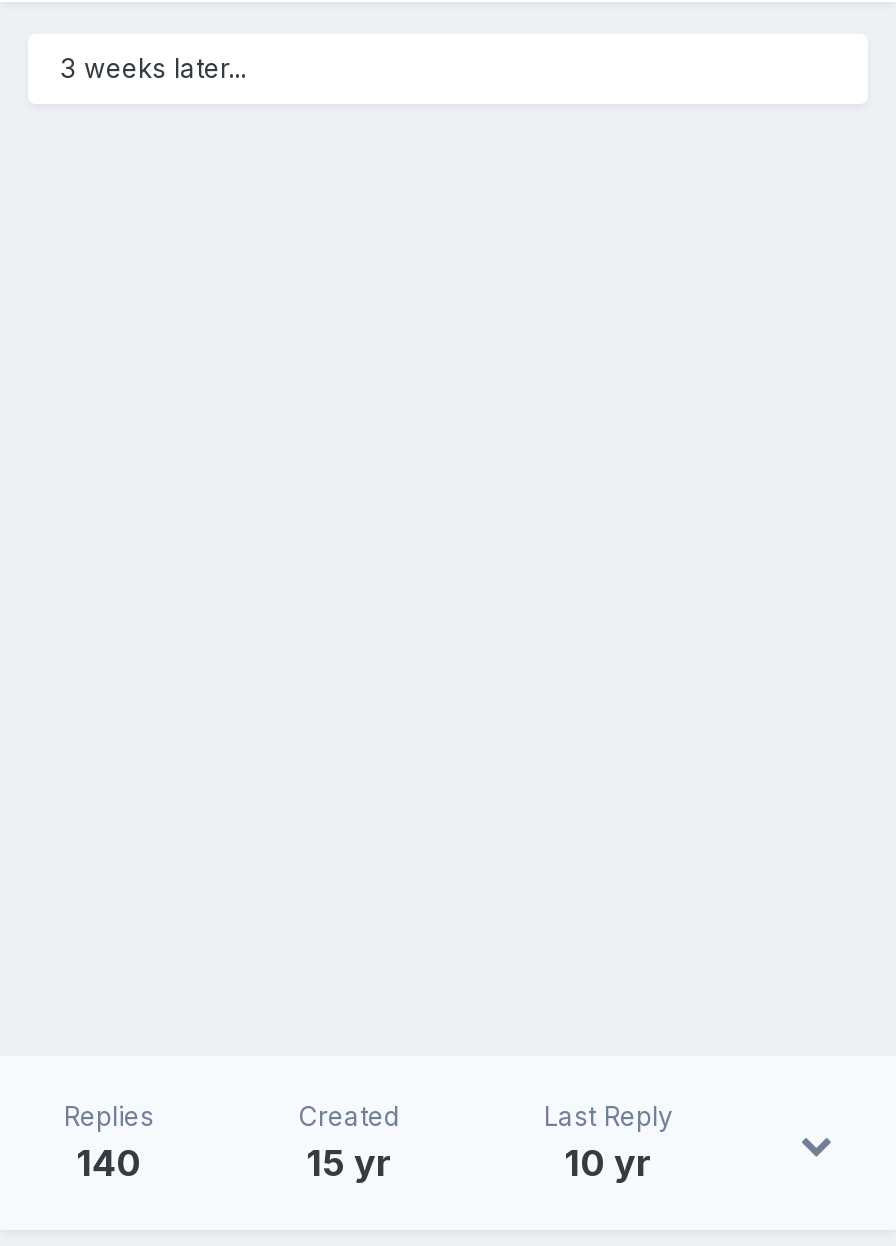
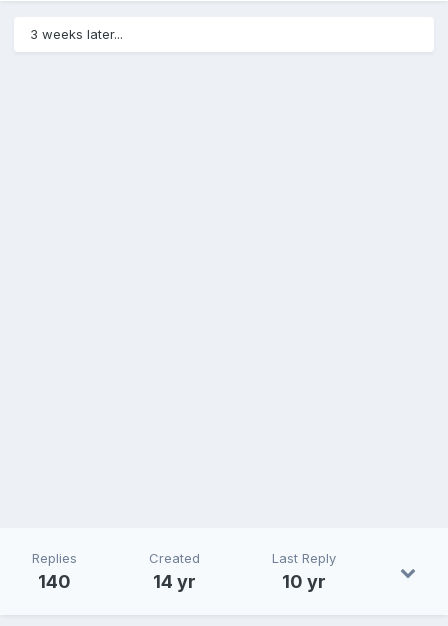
- 15 yr
+ 14 yr
